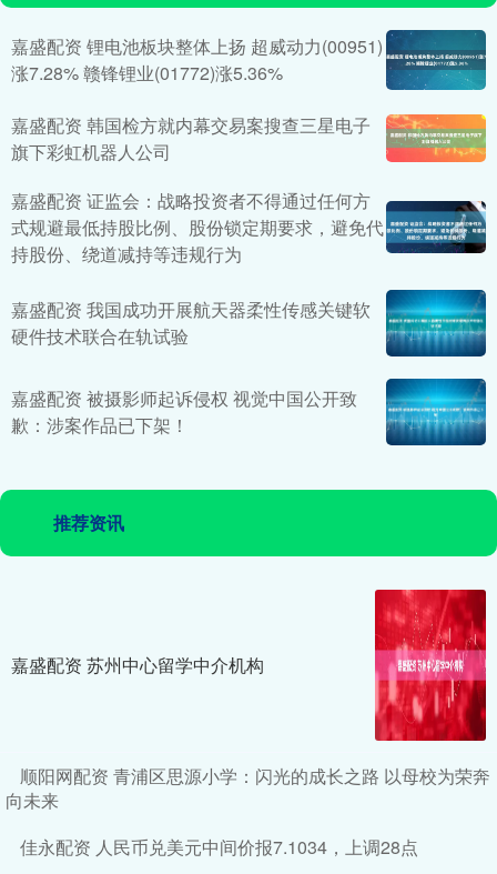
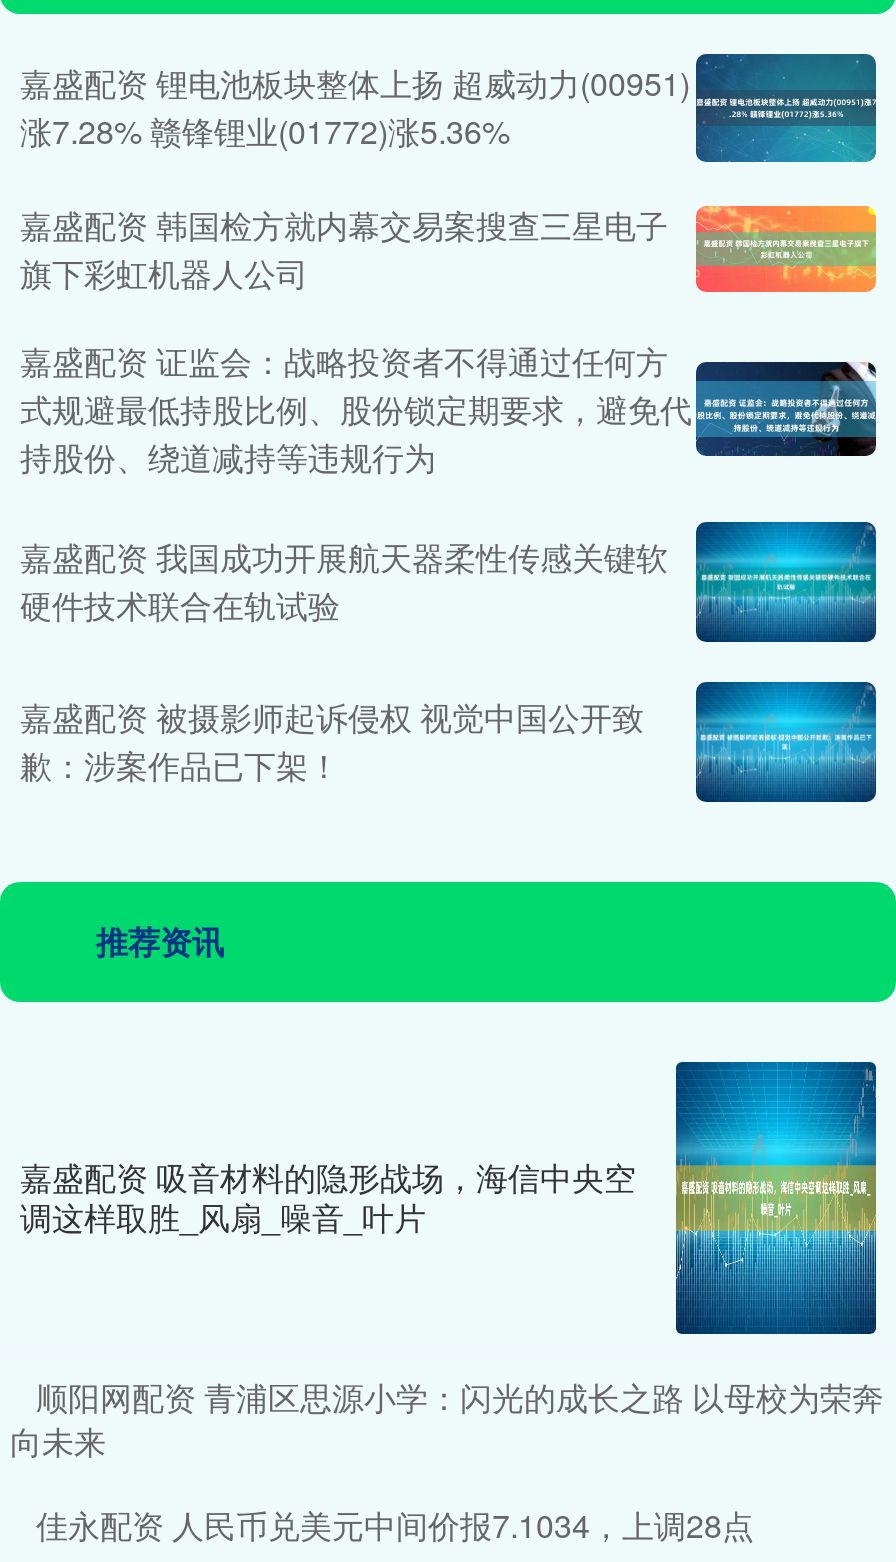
- [image]
+ [image]

- 嘉盛配资 苏州中心留学中介机构
+ 嘉盛配资 吸音材料的隐形战场，海信中央空
+ 调这样取胜_风扇_噪音_叶片
